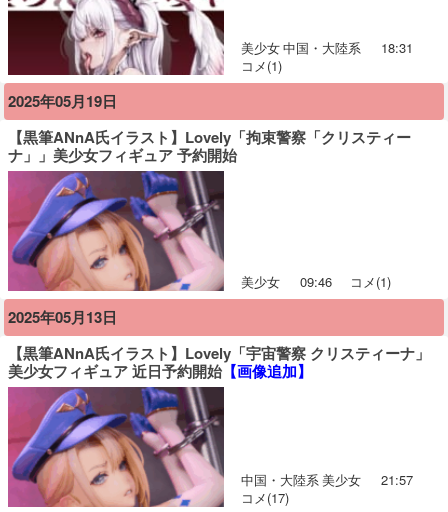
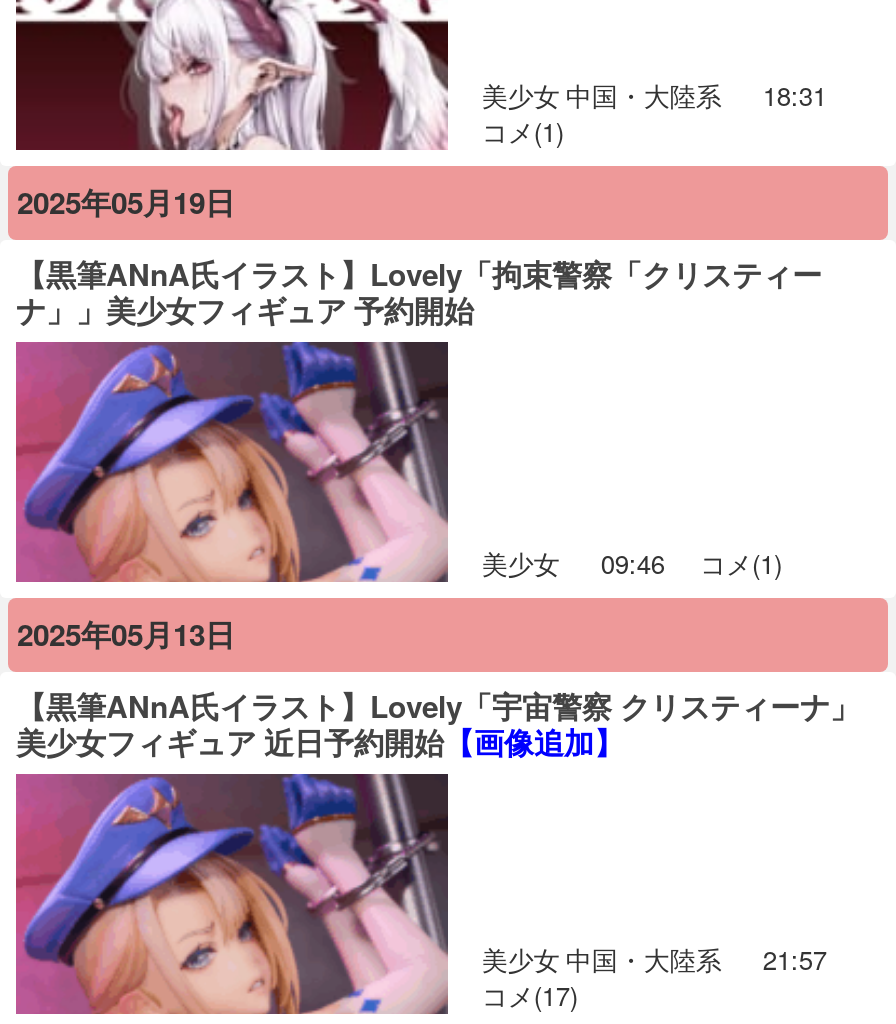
- 中国・大陸系 美少女
+ 美少女 中国・大陸系
